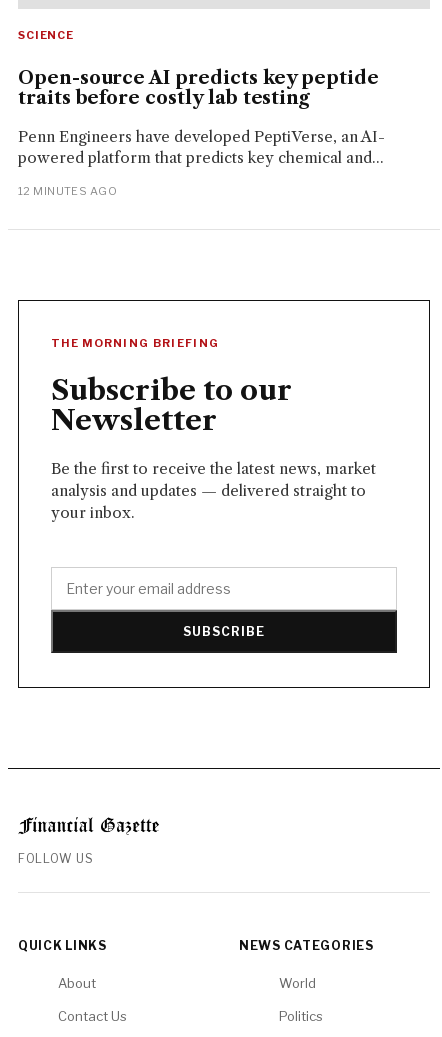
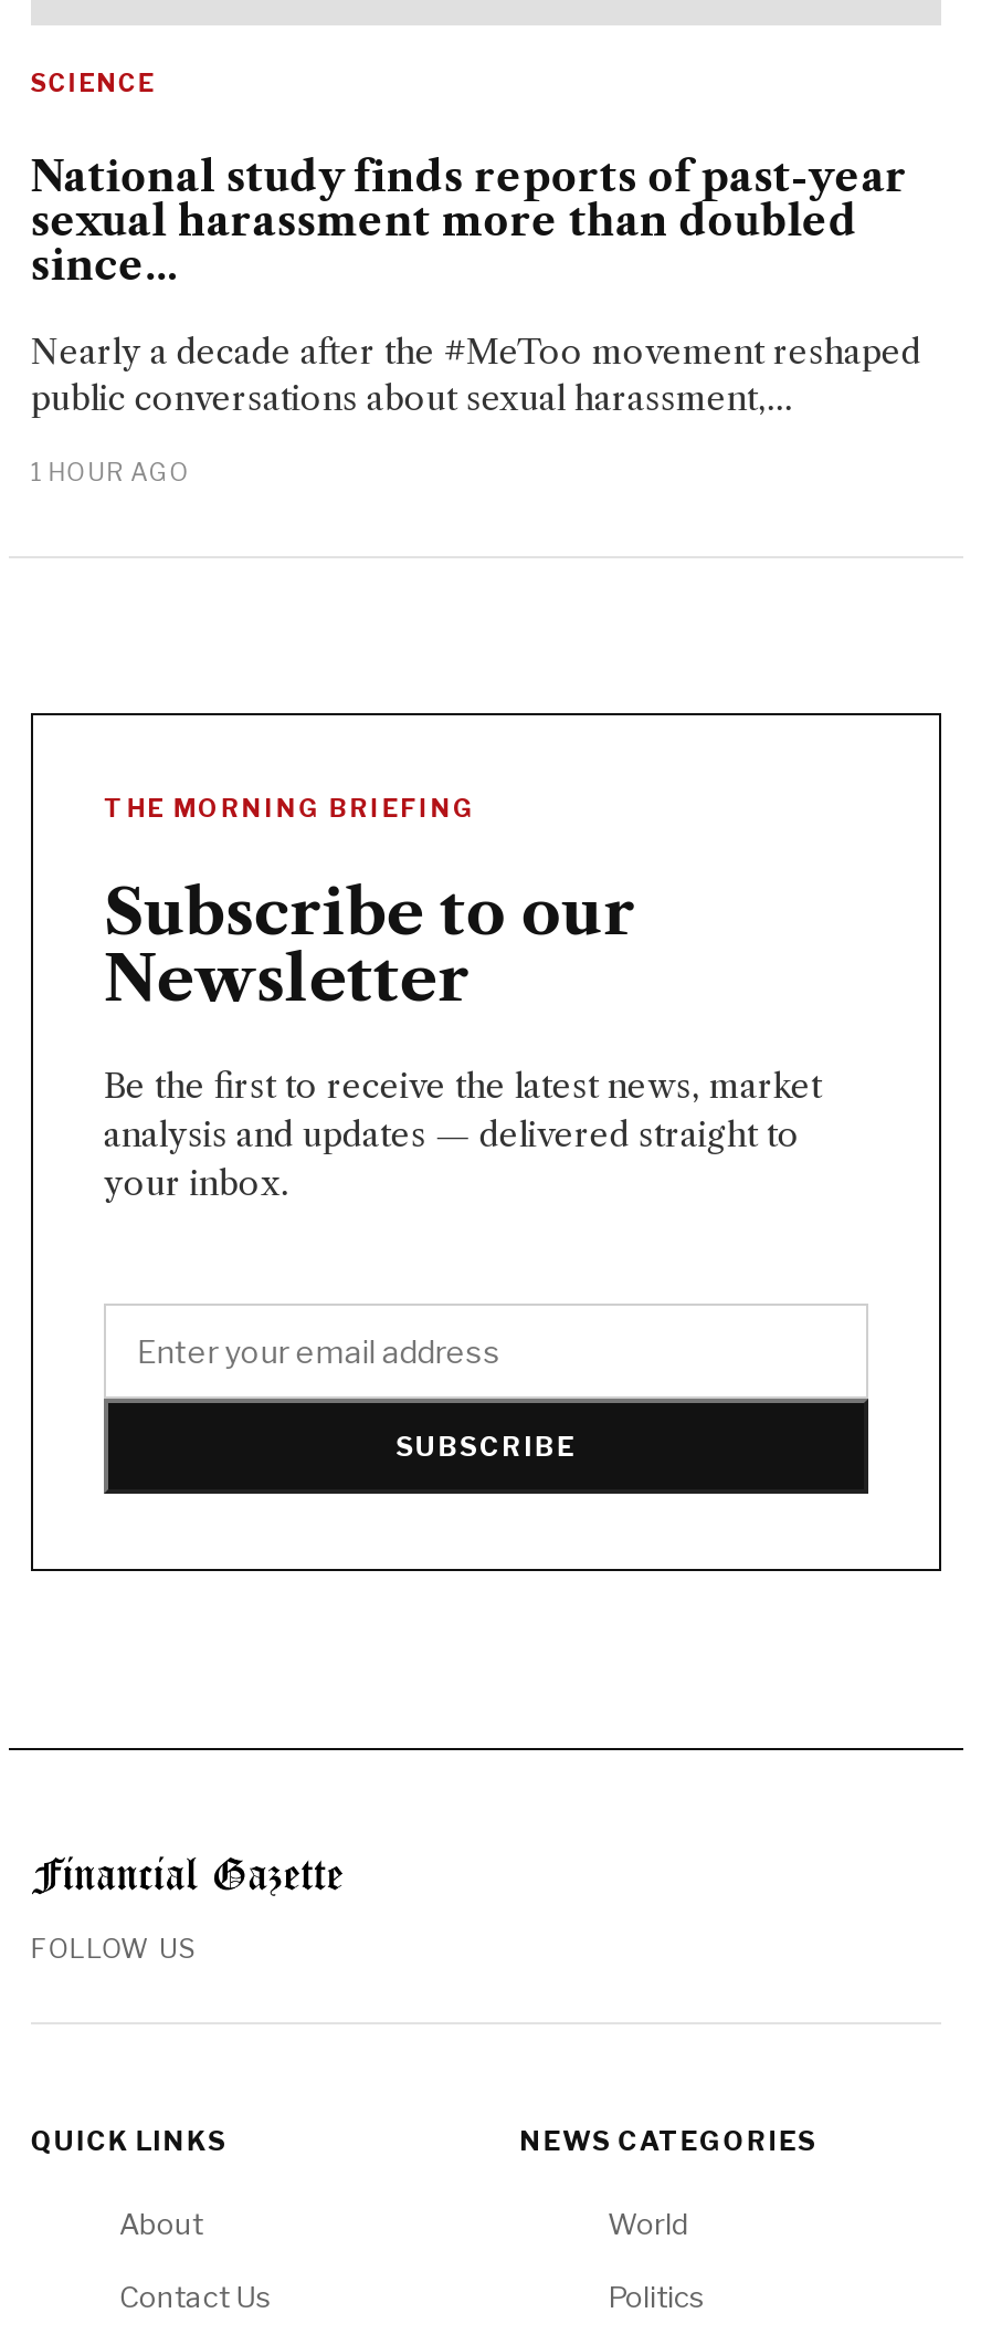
- Open-source AI predicts key peptide
- traits before costly lab testing
+ National study finds reports of past-year
+ sexual harassment more than doubled
+ since...

- Penn Engineers have developed PeptiVerse, an AI-
- powered platform that predicts key chemical and...
+ Nearly a decade after the #MeToo movement reshaped
+ public conversations about sexual harassment,...

- 12 MINUTES AGO
+ 1 HOUR AGO
